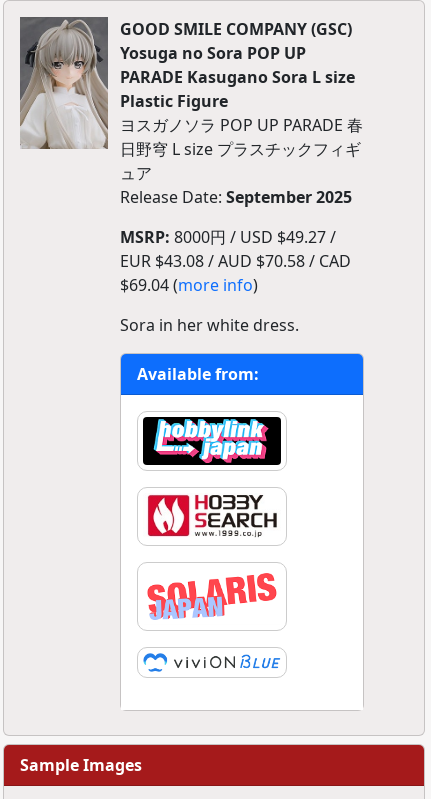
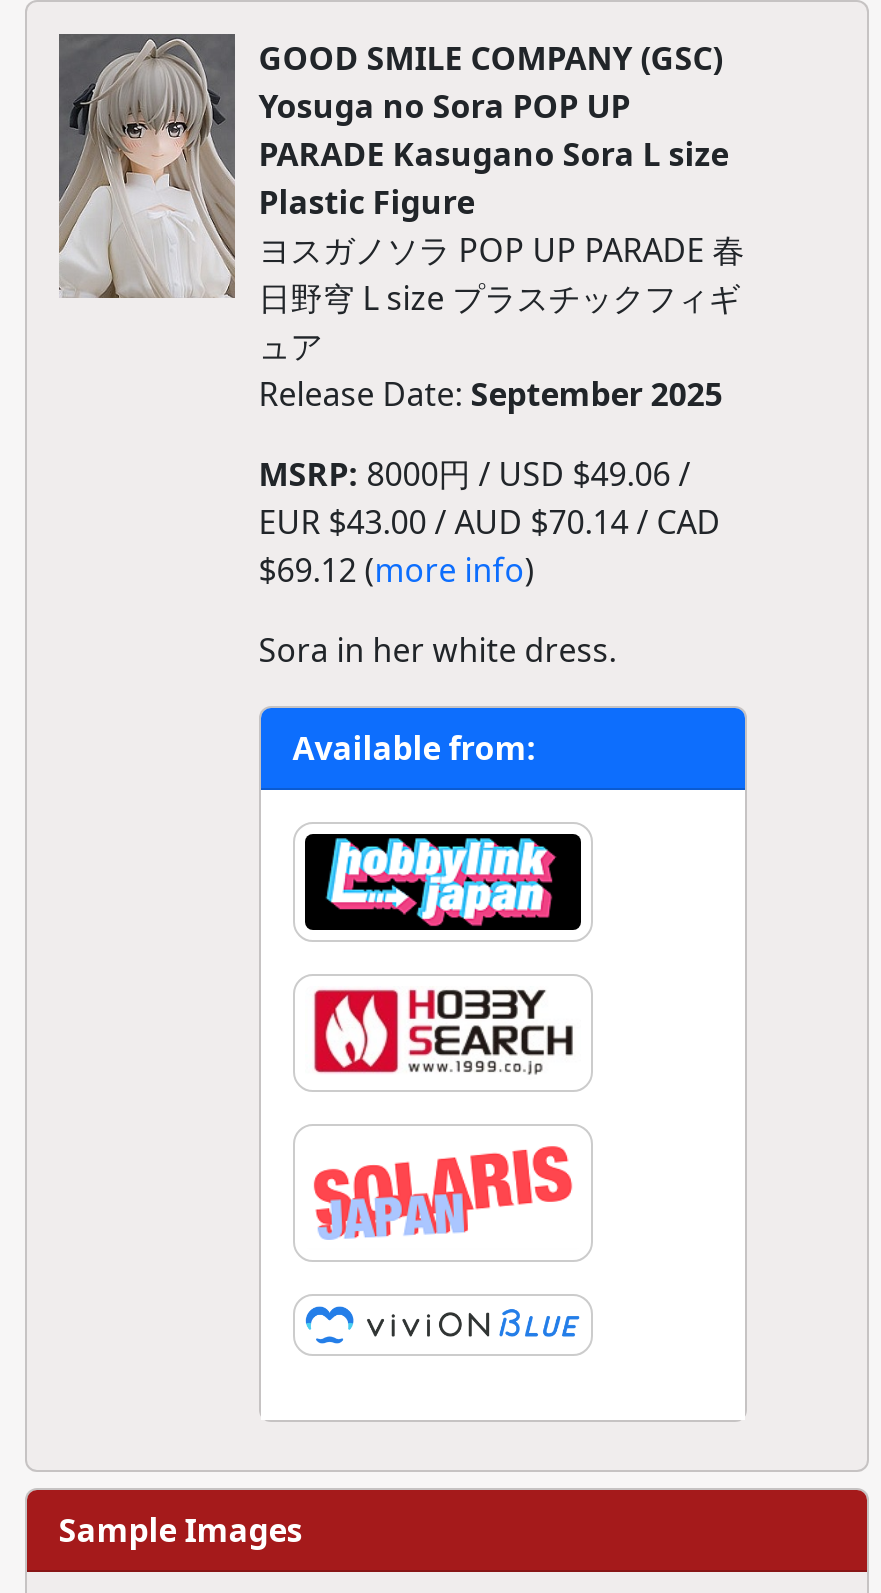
- MSRP: 8000円 / USD $49.27 /
+ MSRP: 8000円 / USD $49.06 /

- EUR $43.08 / AUD $70.58 / CAD
+ EUR $43.00 / AUD $70.14 / CAD

- $69.04 (more info)
+ $69.12 (more info)
